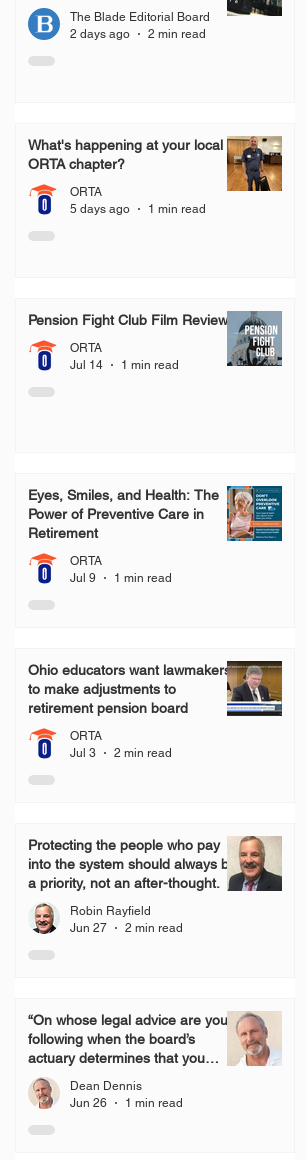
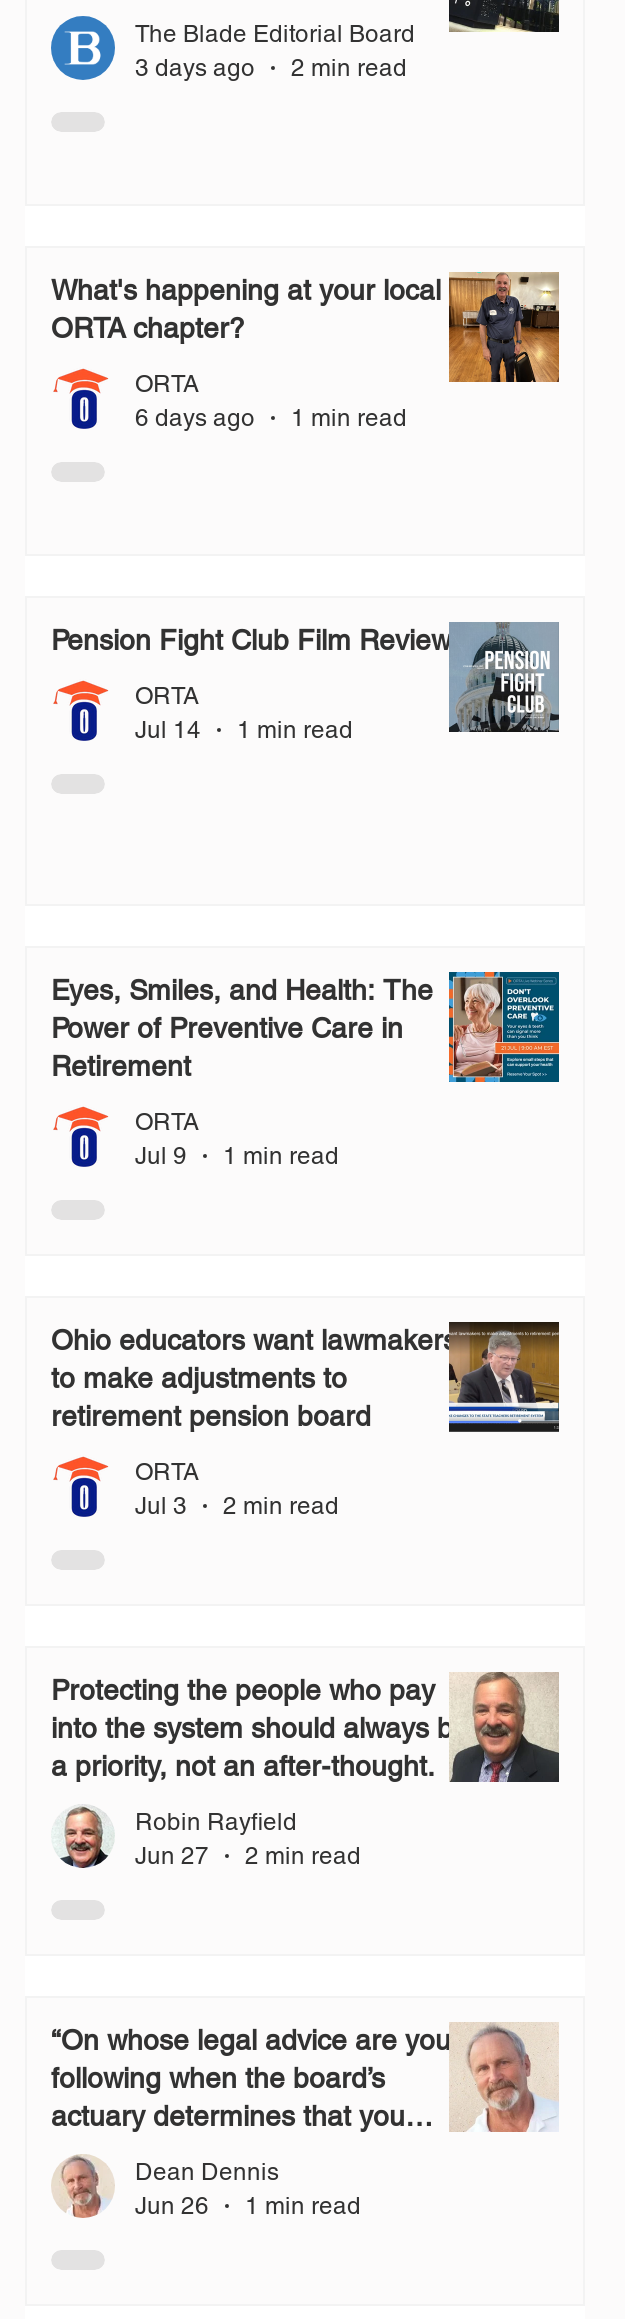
- 2 days ago 2 min read
+ 3 days ago 2 min read

- 5 days ago 1 min read
+ 6 days ago 1 min read
